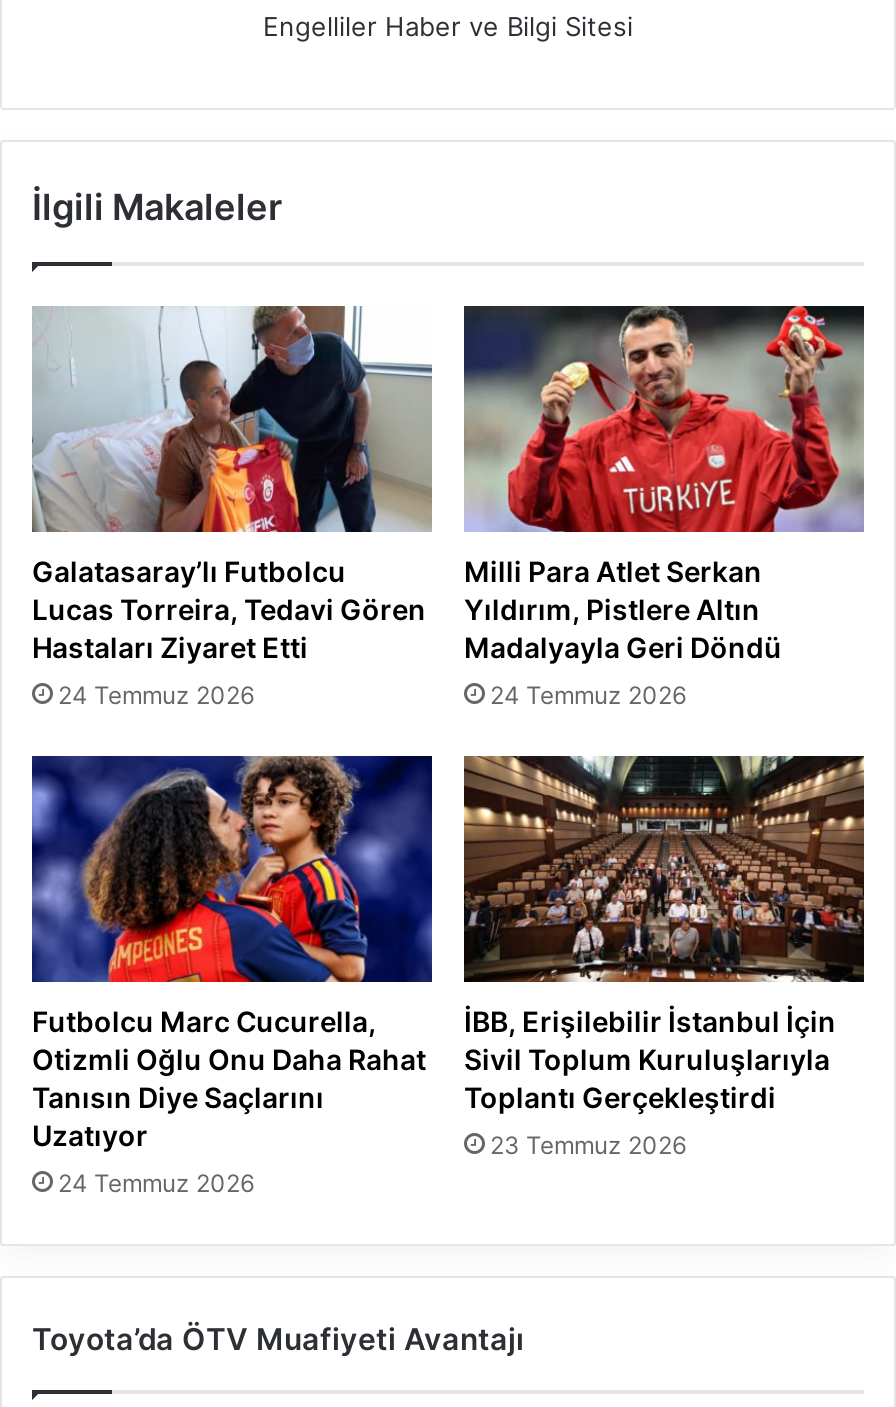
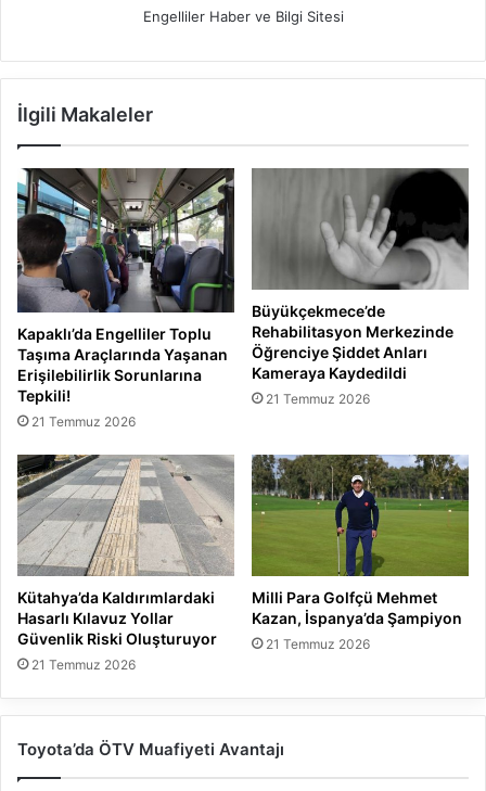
- [image]
- Galatasaray’lı Futbolcu
- Lucas Torreira, Tedavi Gören
- Hastaları Ziyaret Etti
+ [image]
+ Kapaklı’da Engelliler Toplu
+ Taşıma Araçlarında Yaşanan
+ Erişilebilirlik Sorunlarına
+ Tepkili!

- [image]
- Milli Para Atlet Serkan
- Yıldırım, Pistlere Altın
- Madalyayla Geri Döndü
+ [image]
+ Büyükçekmece’de
+ Rehabilitasyon Merkezinde
+ Öğrenciye Şiddet Anları
+ Kameraya Kaydedildi

- 24 Temmuz 2026
+ 21 Temmuz 2026

- 24 Temmuz 2026
+ 21 Temmuz 2026

- [image]
- Futbolcu Marc Cucurella,
- Otizmli Oğlu Onu Daha Rahat
- Tanısın Diye Saçlarını
- Uzatıyor
+ [image]
+ Kütahya’da Kaldırımlardaki
+ Hasarlı Kılavuz Yollar
+ Güvenlik Riski Oluşturuyor

- [image]
+ [image]

- İBB, Erişilebilir İstanbul İçin
- Sivil Toplum Kuruluşlarıyla
- Toplantı Gerçekleştirdi
+ Milli Para Golfçü Mehmet
+ Kazan, İspanya’da Şampiyon

- 23 Temmuz 2026
+ 21 Temmuz 2026

- 24 Temmuz 2026
+ 21 Temmuz 2026
